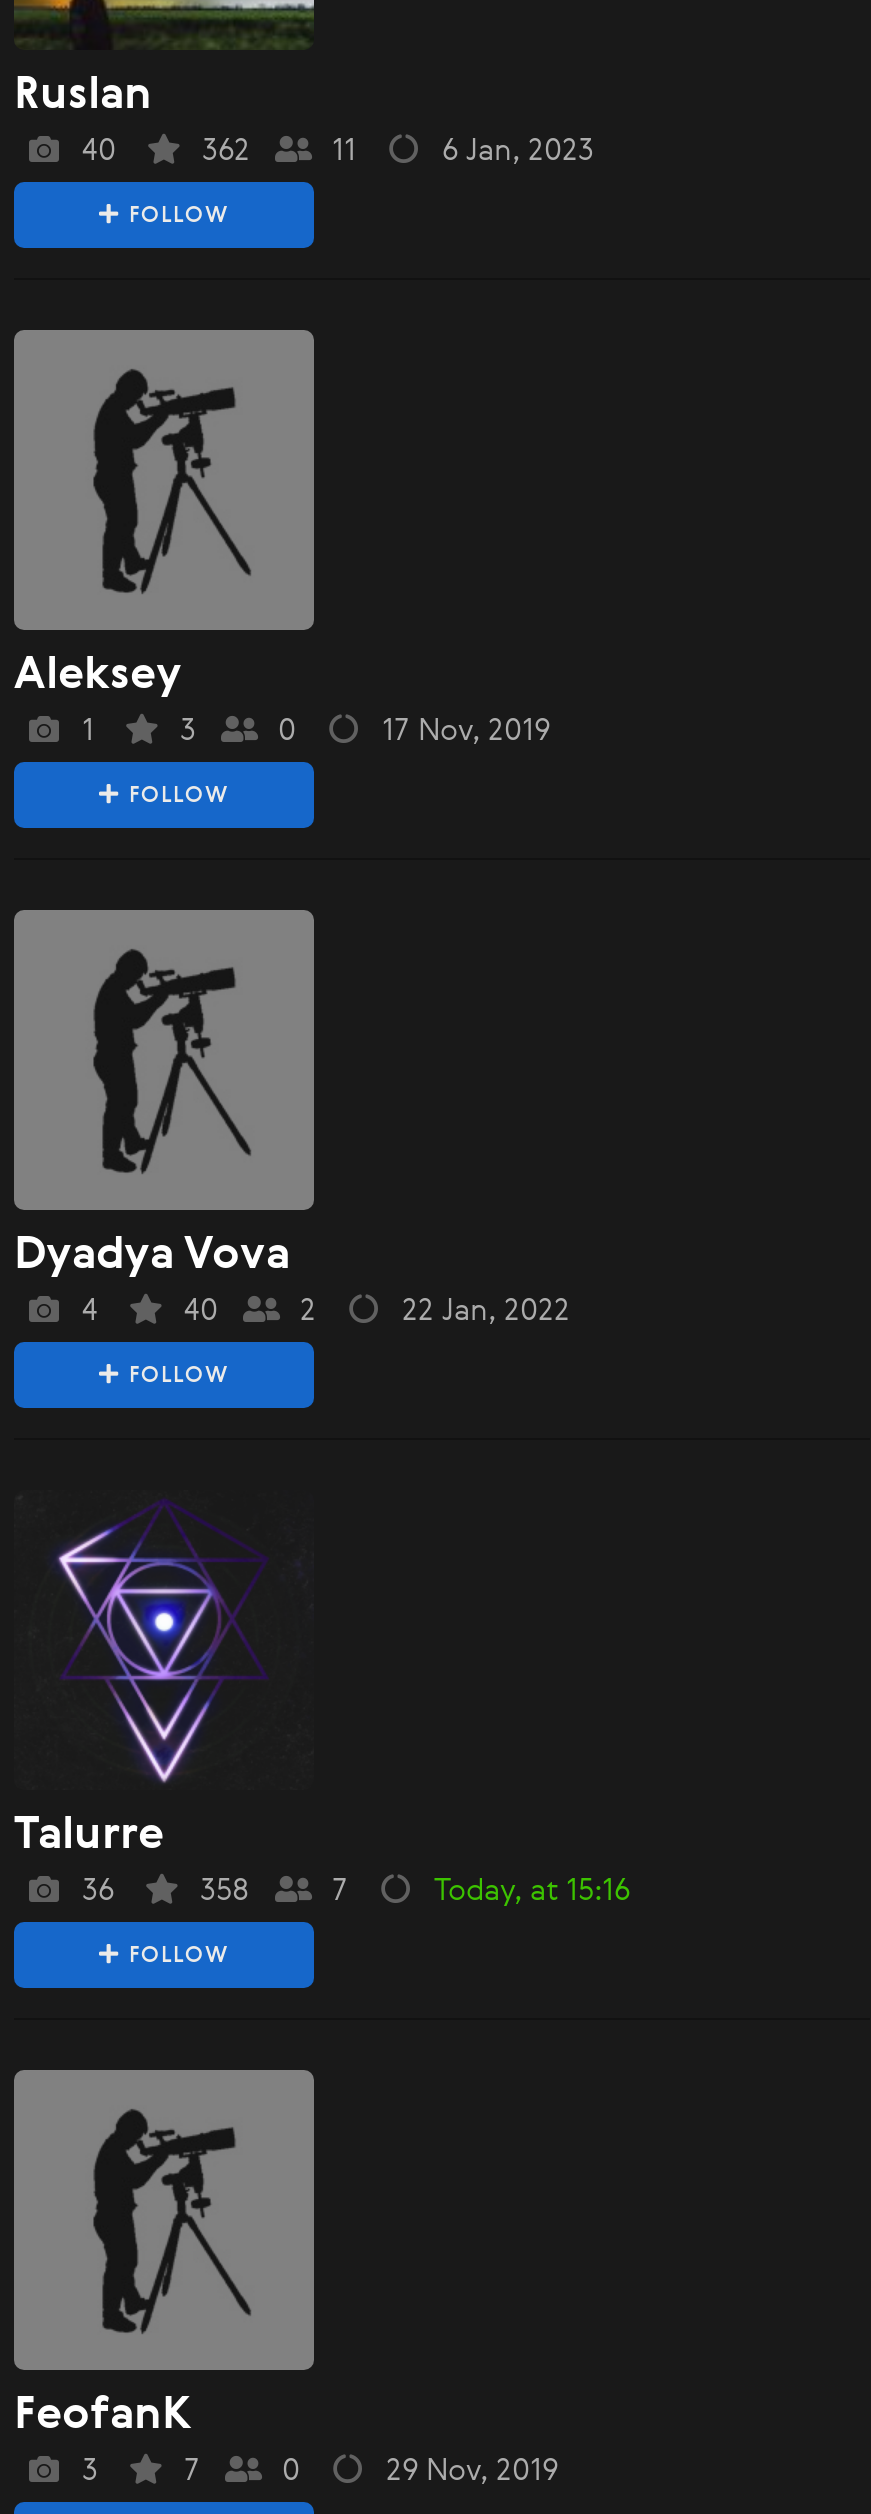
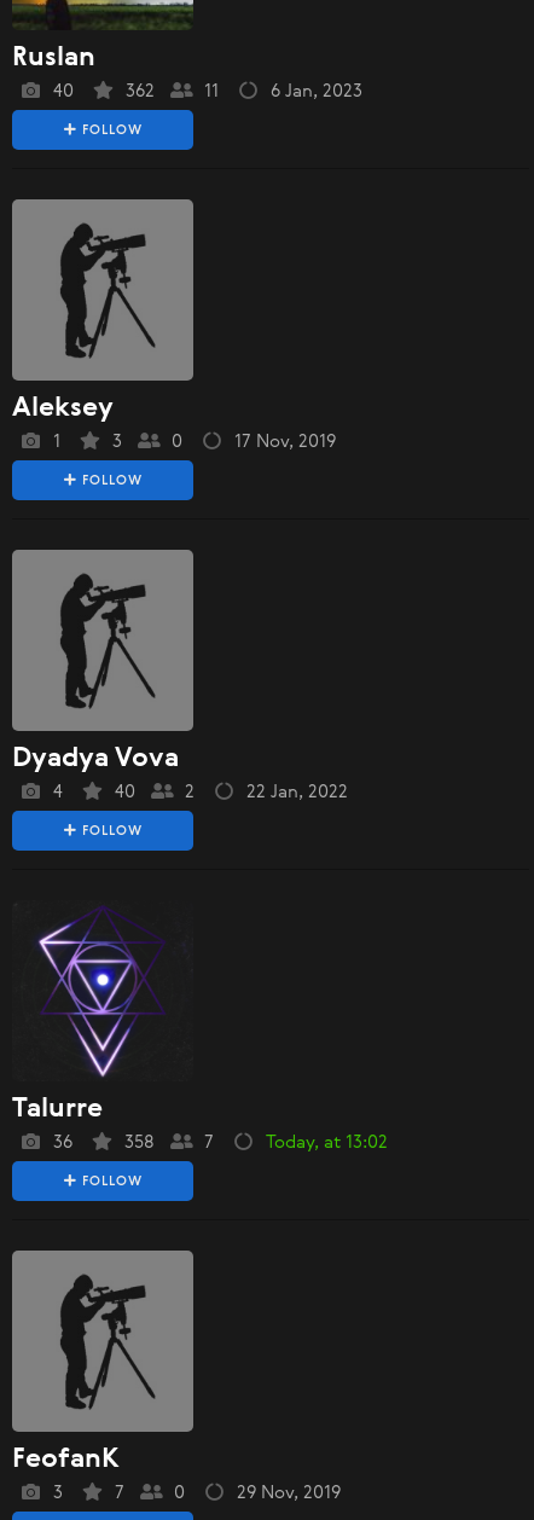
- Today, at 15:16
+ Today, at 13:02
